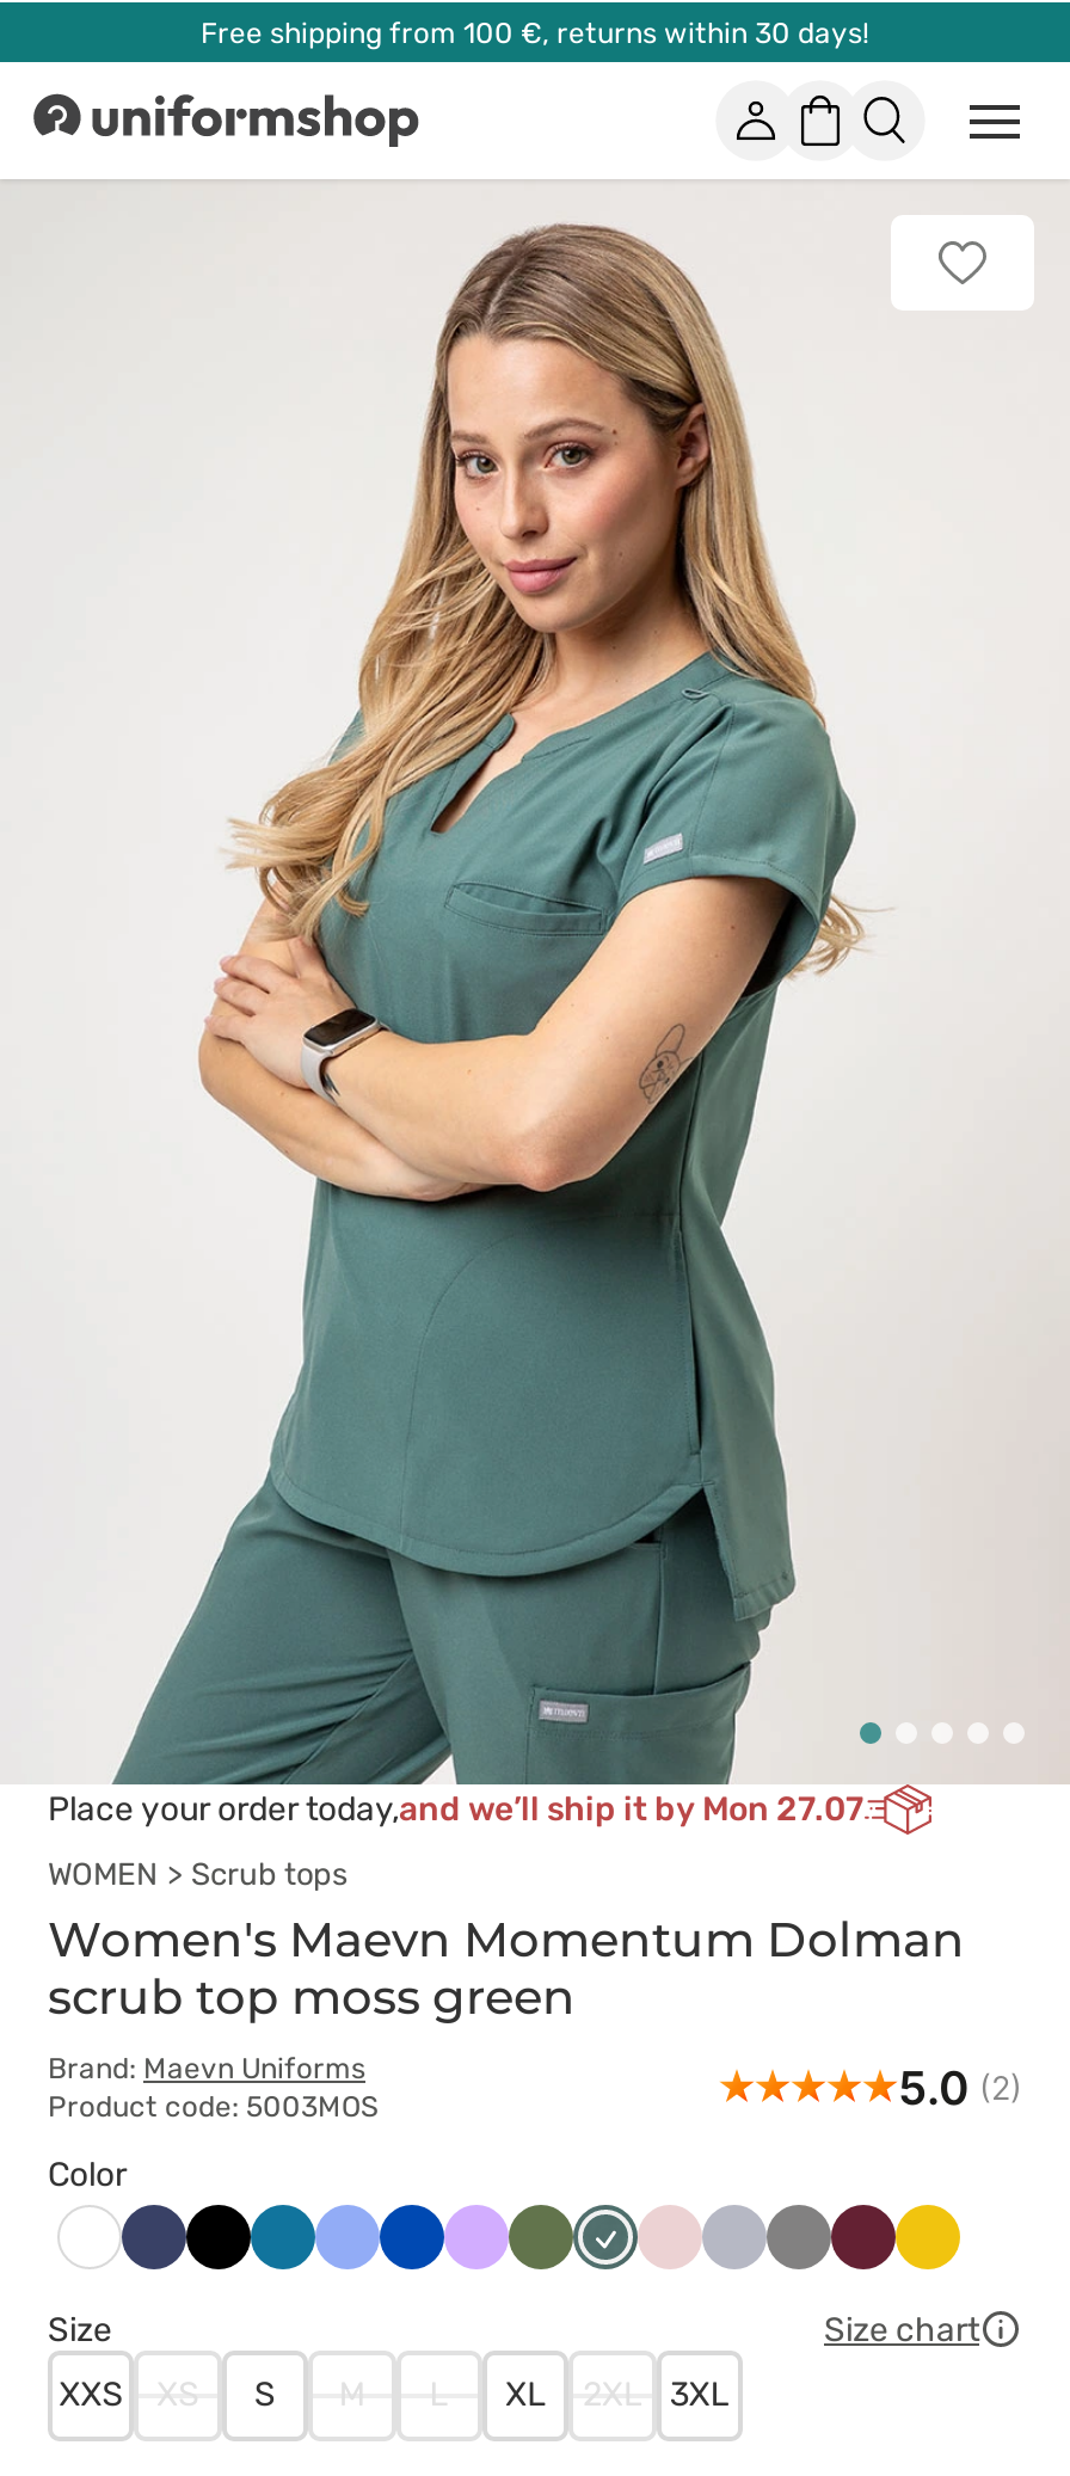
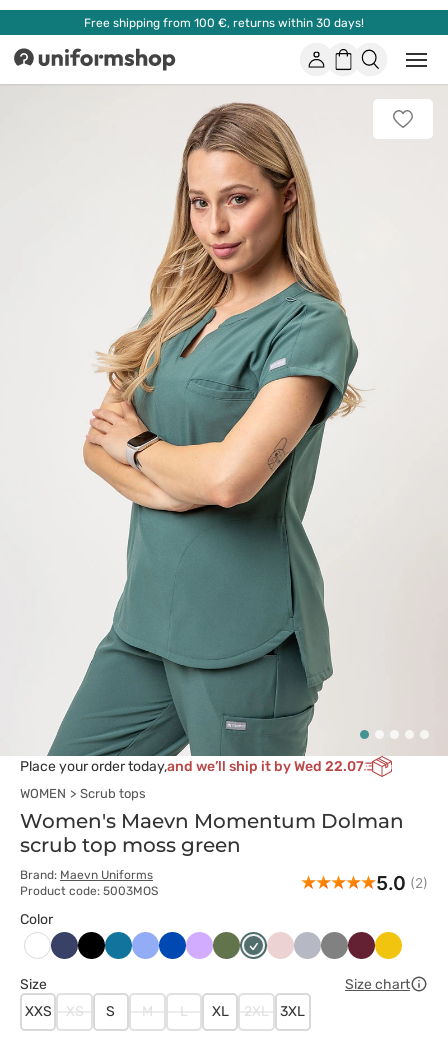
- Place your order today,and we’ll ship it by Mon 27.07
+ Place your order today,and we’ll ship it by Wed 22.07
